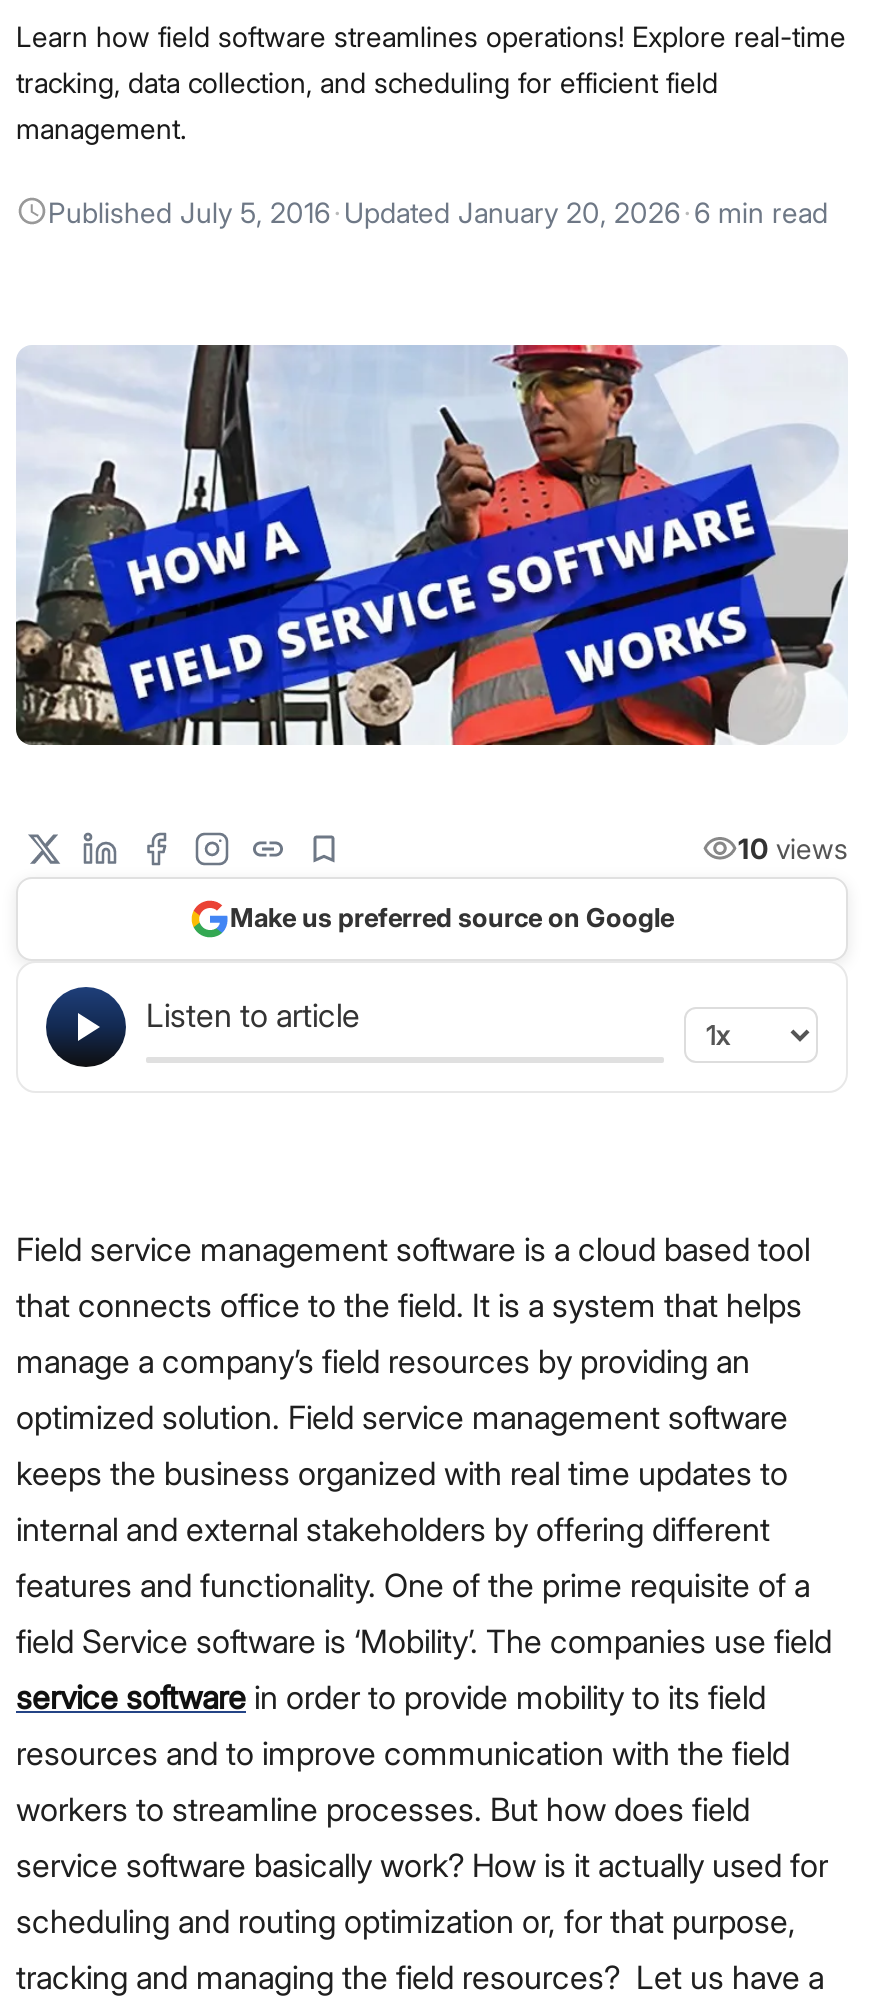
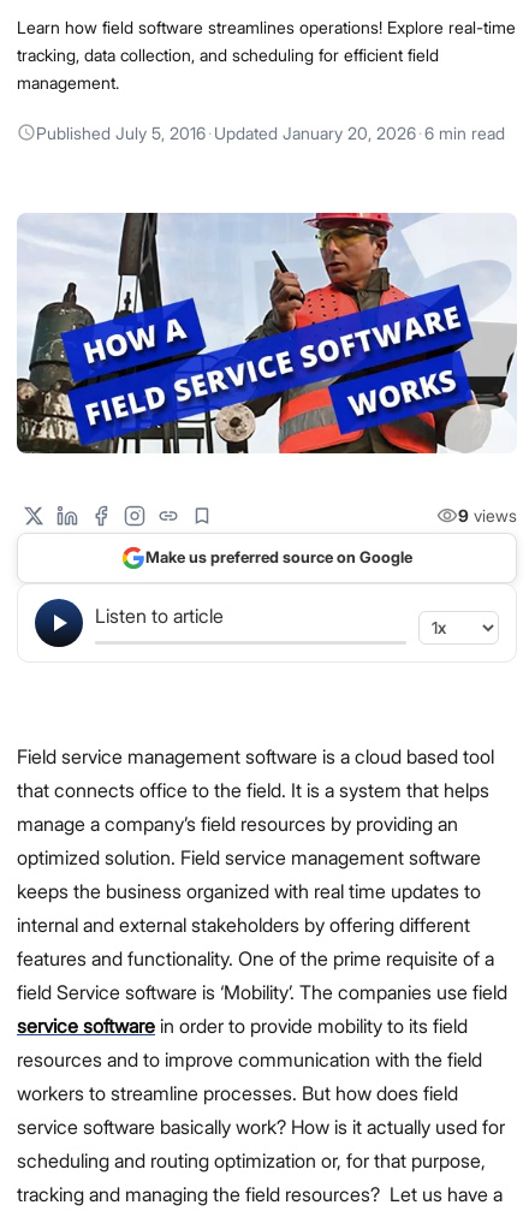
- 10 views
+ 9 views
